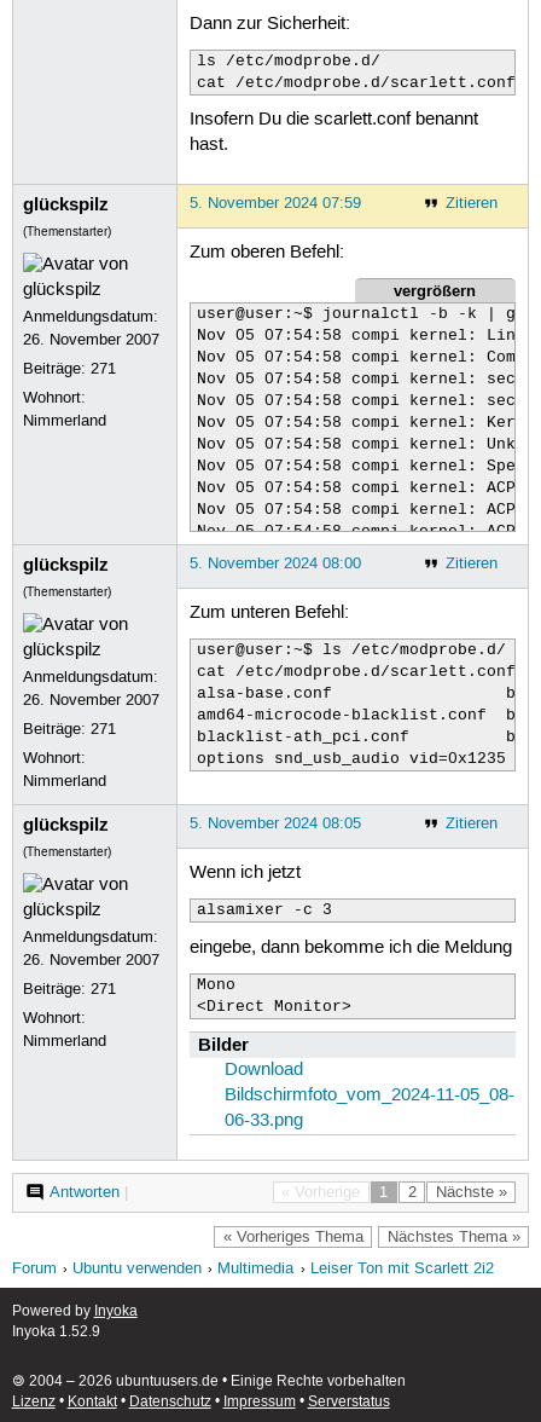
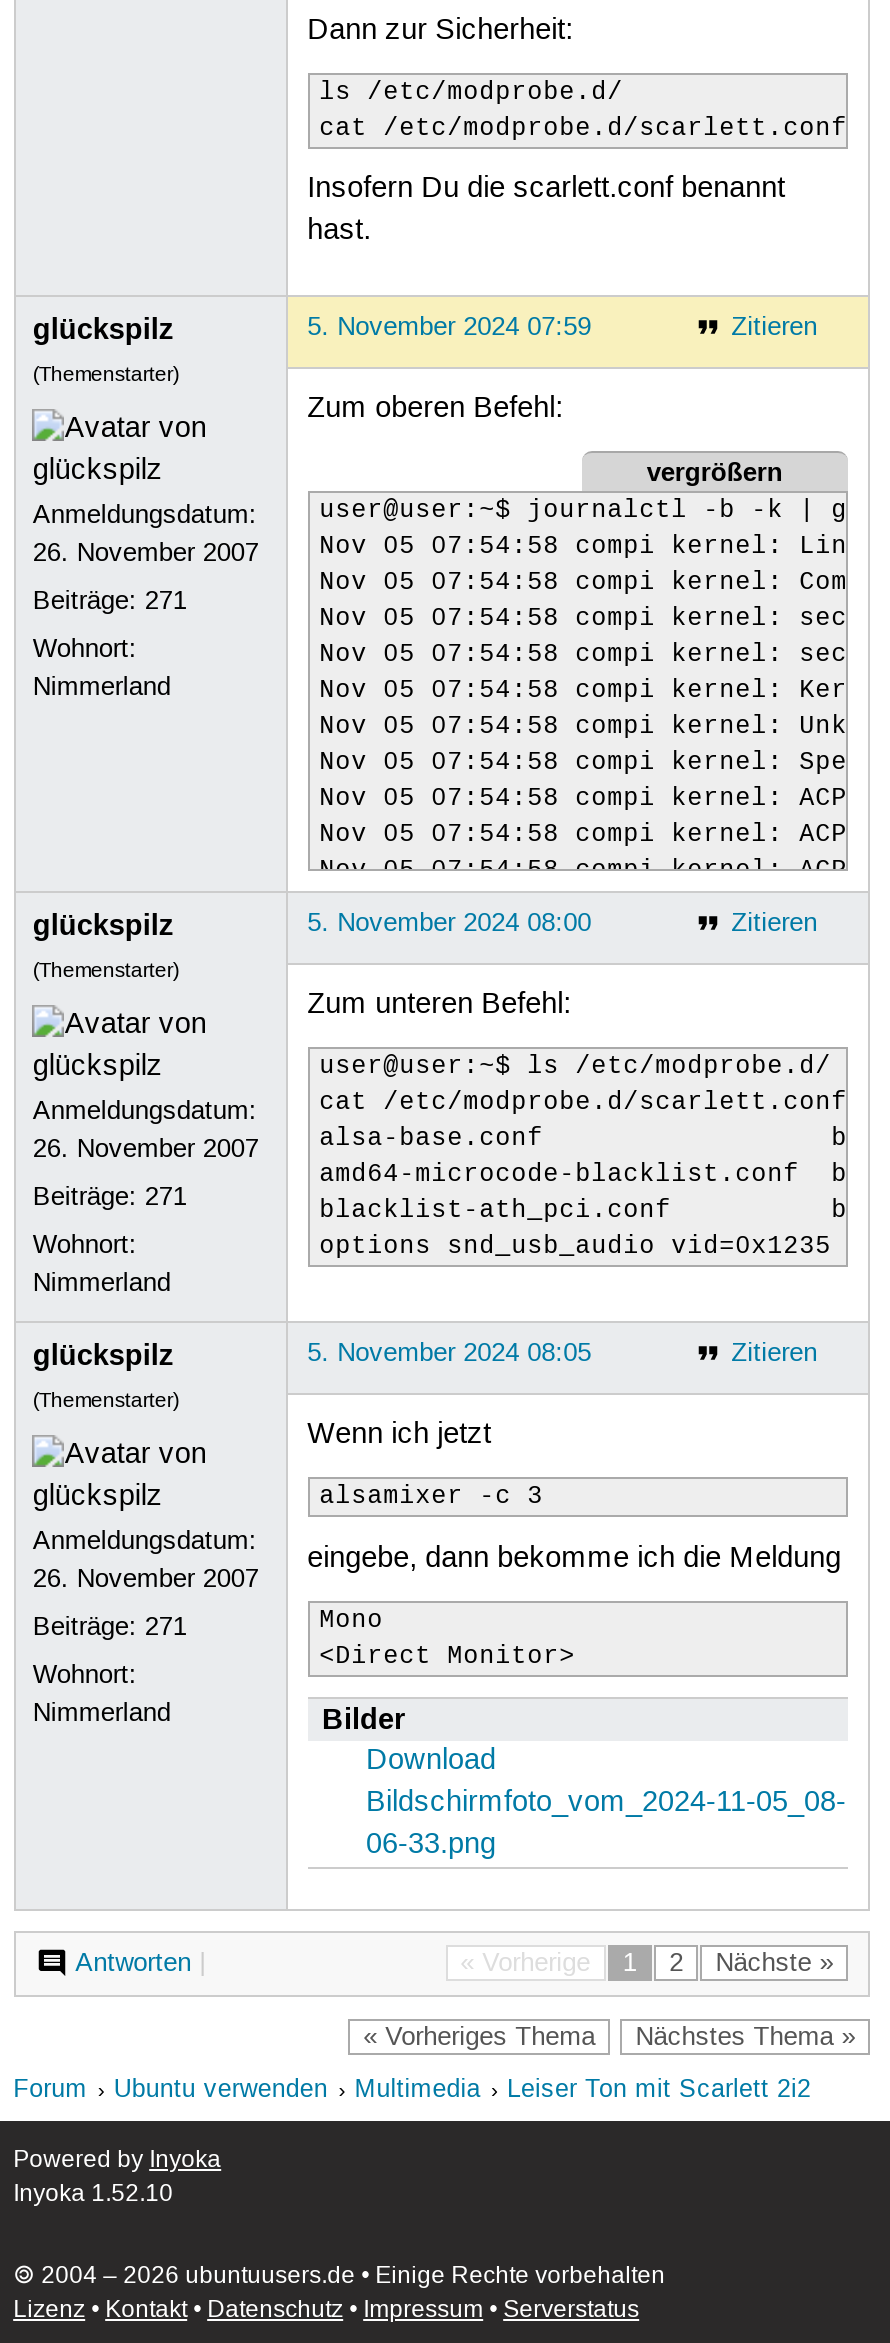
- Inyoka 1.52.9
+ Inyoka 1.52.10
